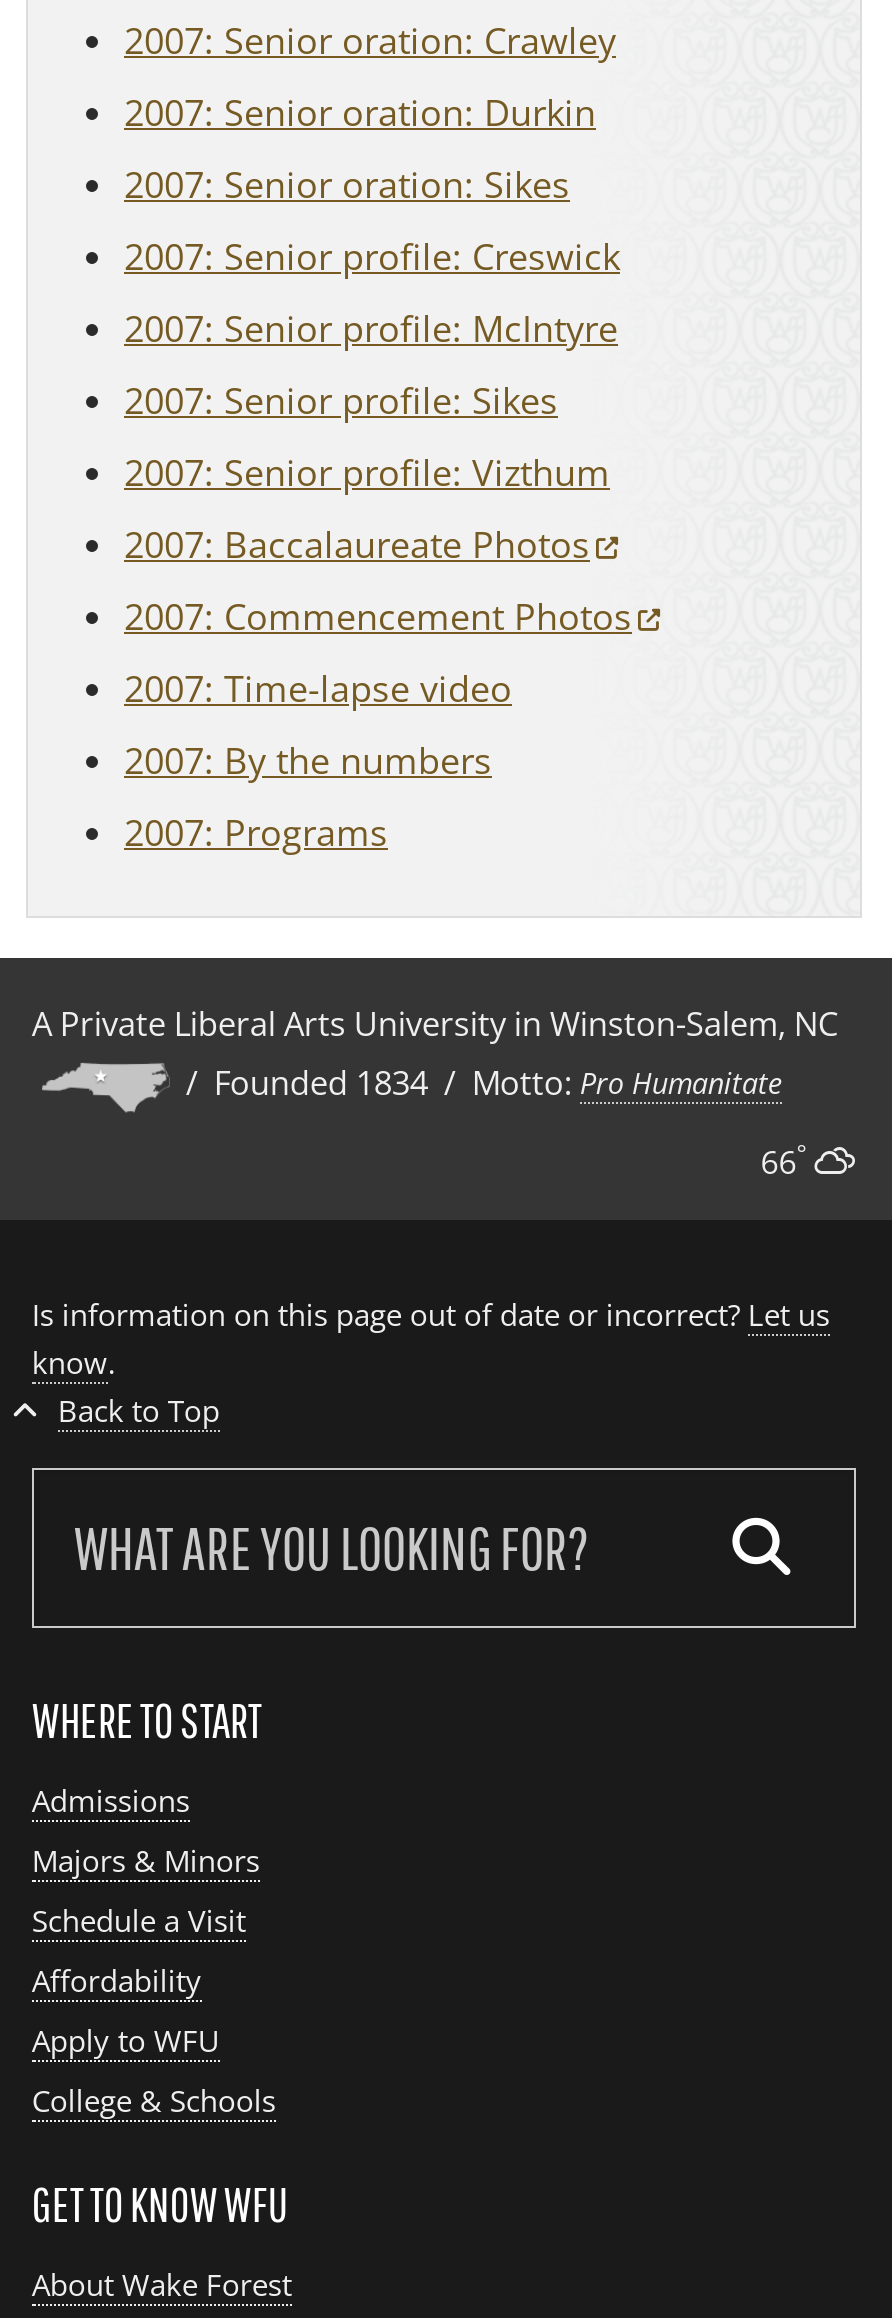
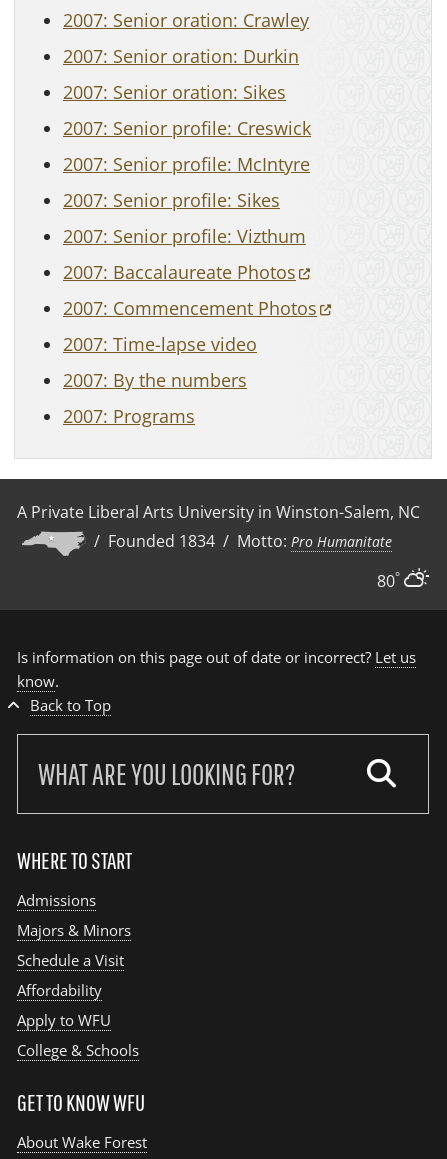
- 66°
+ 80°
